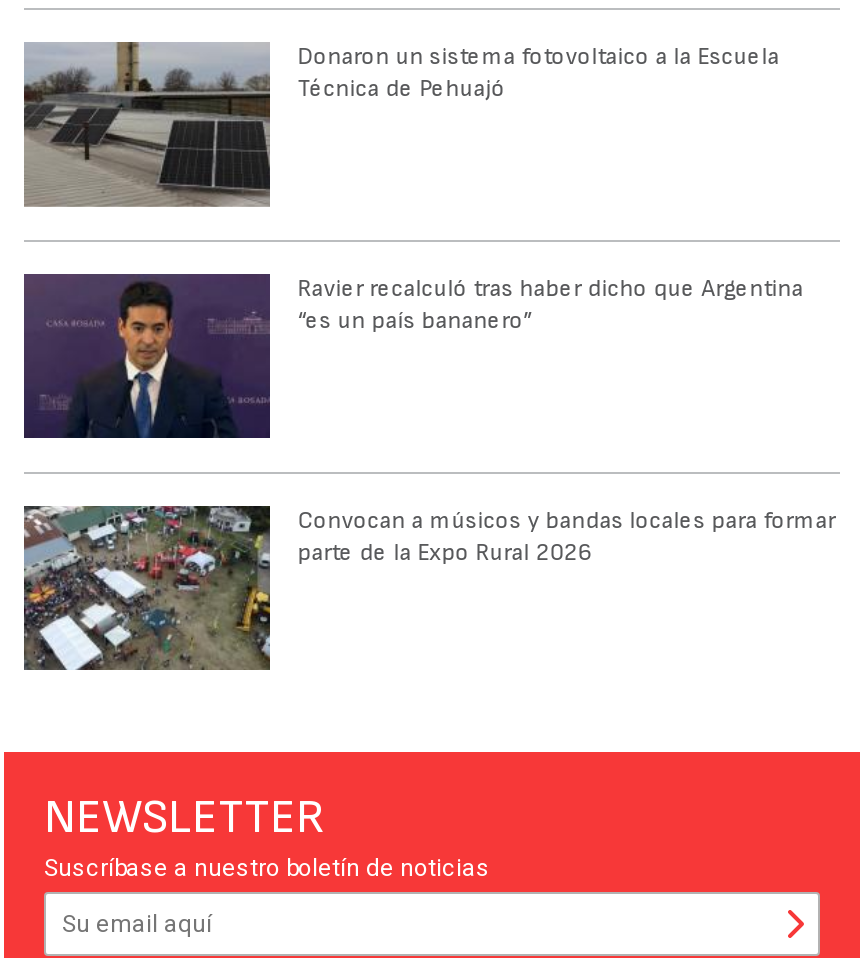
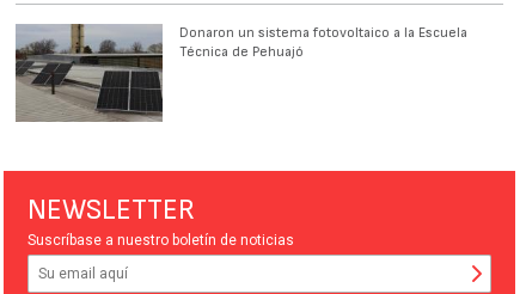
- [image]
- Ravier recalculó tras haber dicho que Argentina
- “es un país bananero”

- [image]
- Convocan a músicos y bandas locales para formar
- parte de la Expo Rural 2026
